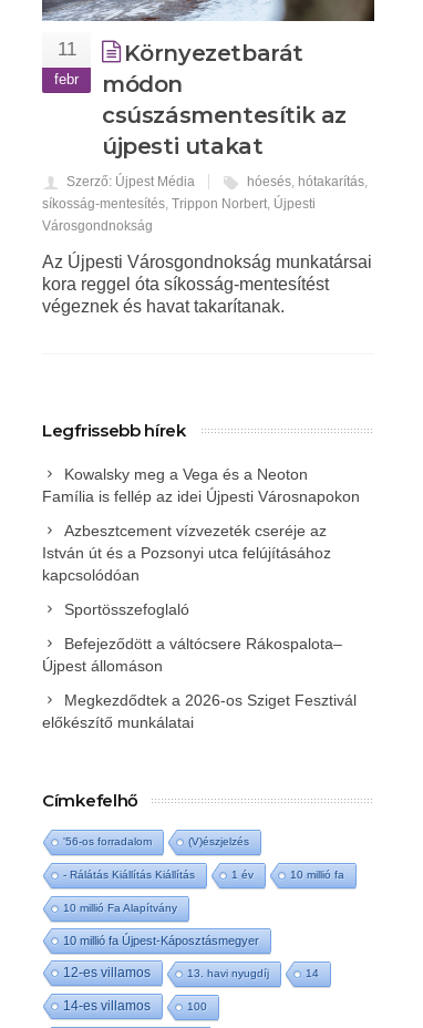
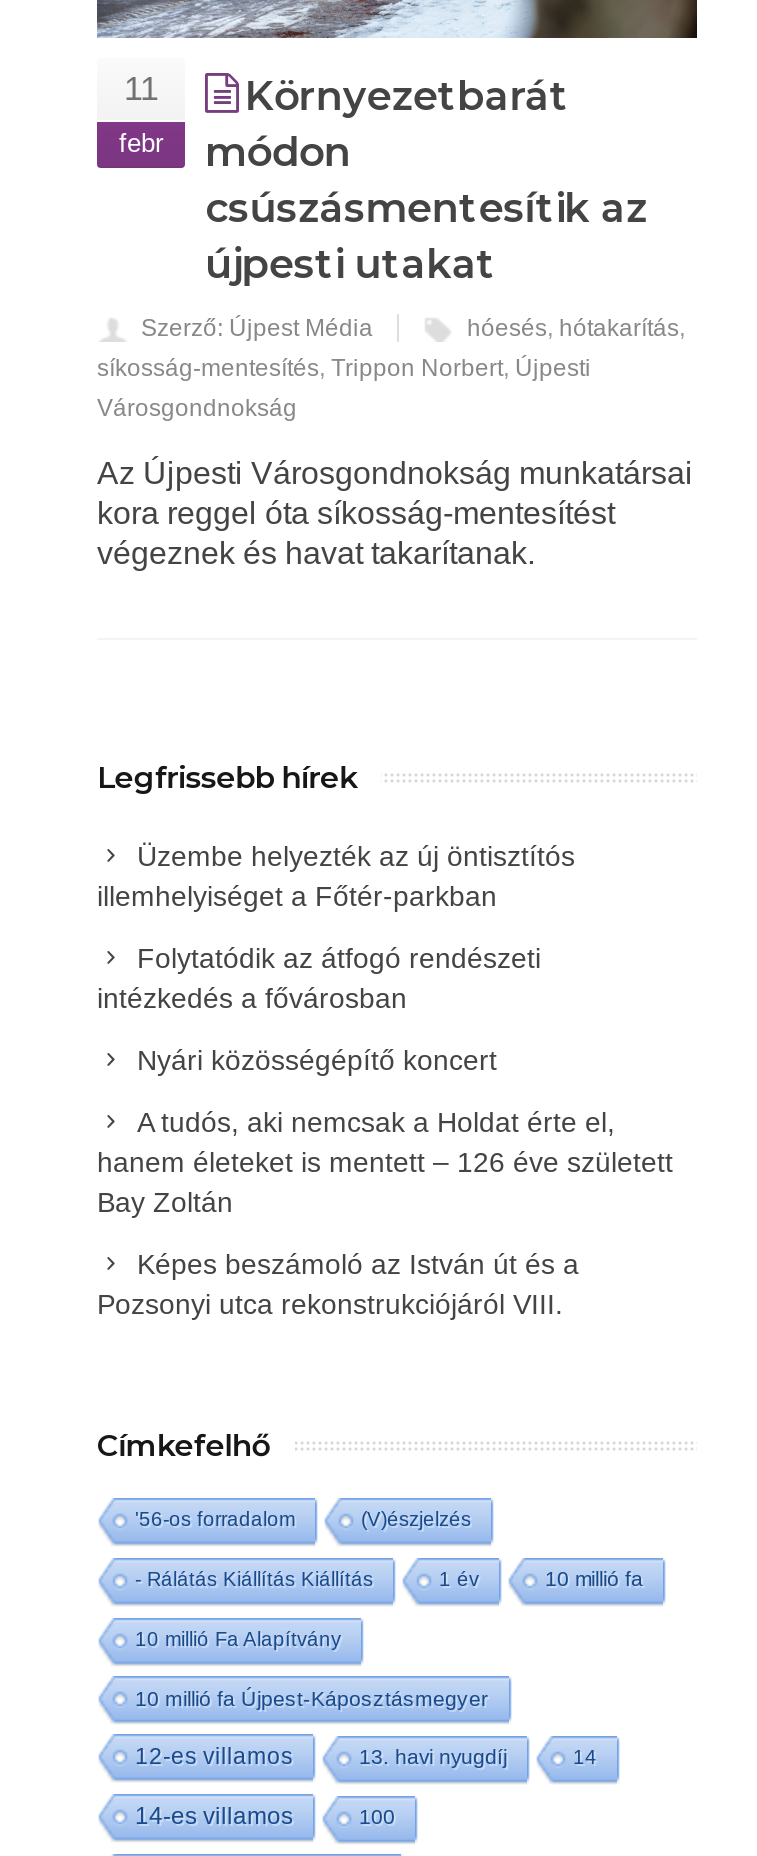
- Kowalsky meg a Vega és a Neoton
- Família is fellép az idei Újpesti Városnapokon
+ Üzembe helyezték az új öntisztítós
+ illemhelyiséget a Főtér-parkban

- Azbesztcement vízvezeték cseréje az
- István út és a Pozsonyi utca felújításához
- kapcsolódóan
+ Folytatódik az átfogó rendészeti
+ intézkedés a fővárosban

- Sportösszefoglaló
+ Nyári közösségépítő koncert

- Befejeződött a váltócsere Rákospalota–
- Újpest állomáson
+ A tudós, aki nemcsak a Holdat érte el,
+ hanem életeket is mentett – 126 éve született
+ Bay Zoltán

- Megkezdődtek a 2026-os Sziget Fesztivál
- előkészítő munkálatai
+ Képes beszámoló az István út és a
+ Pozsonyi utca rekonstrukciójáról VIII.
